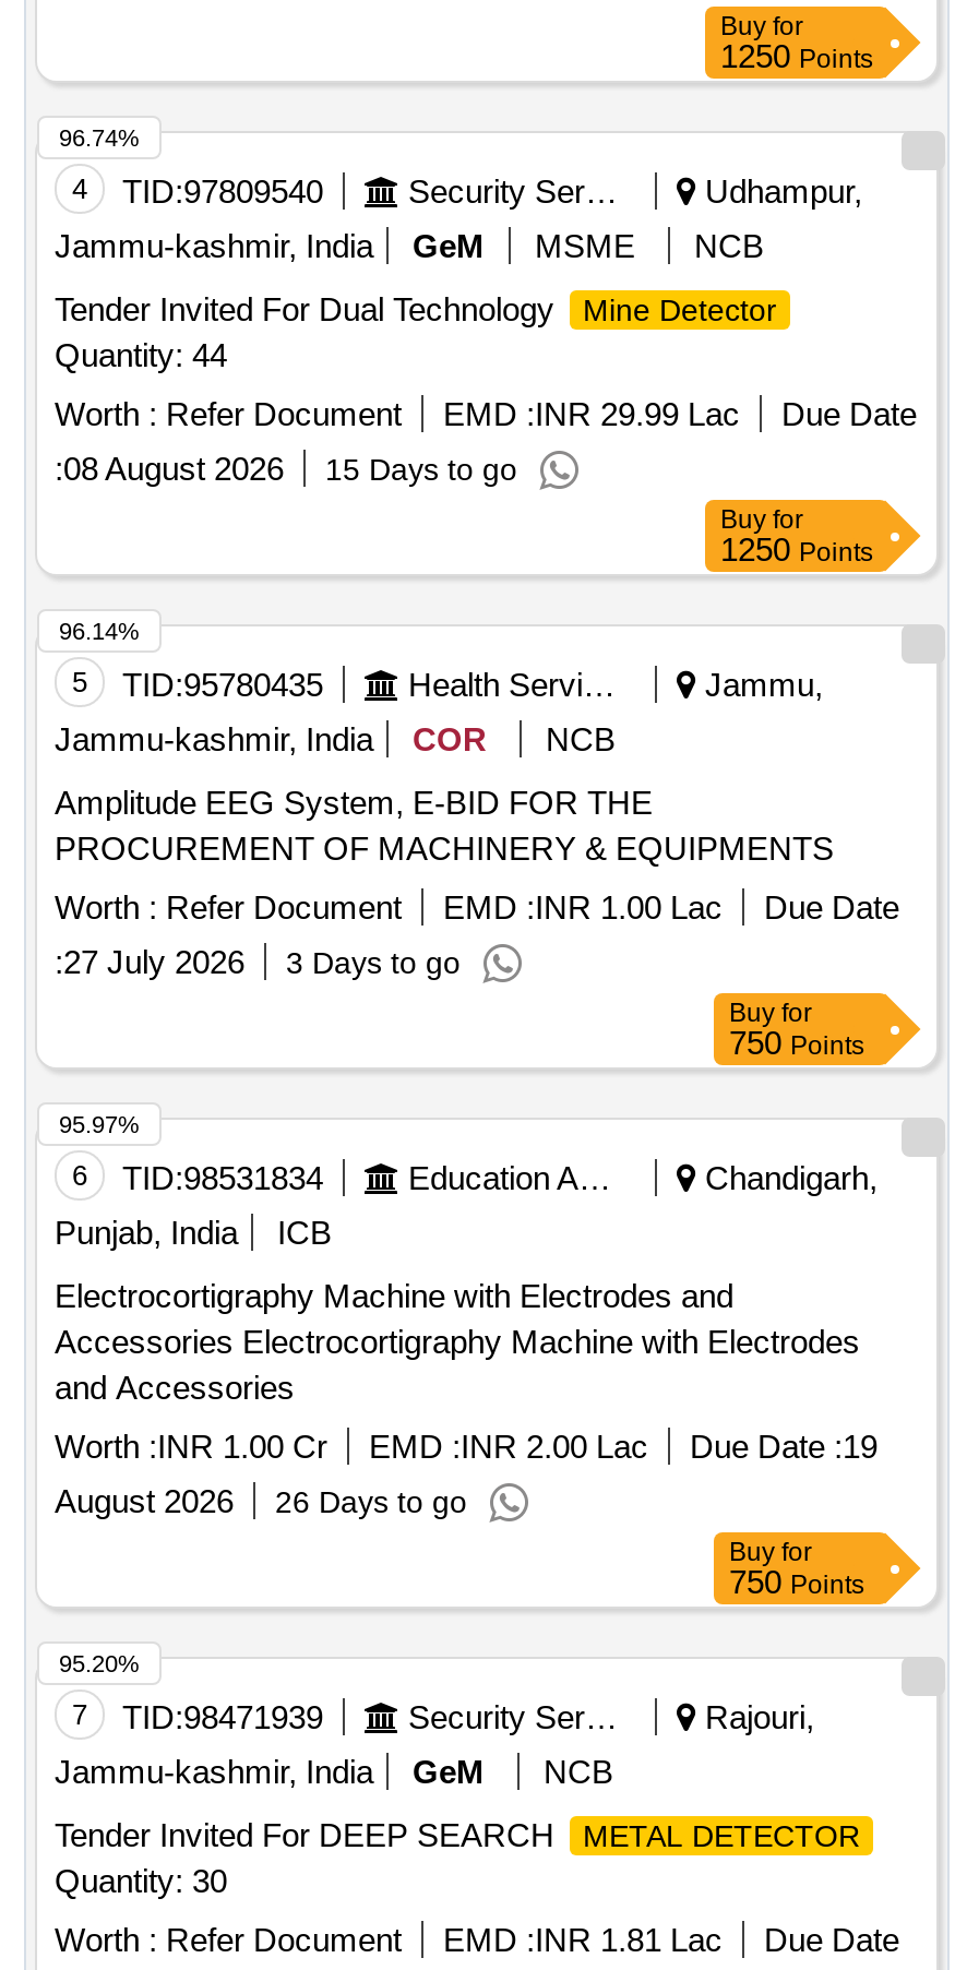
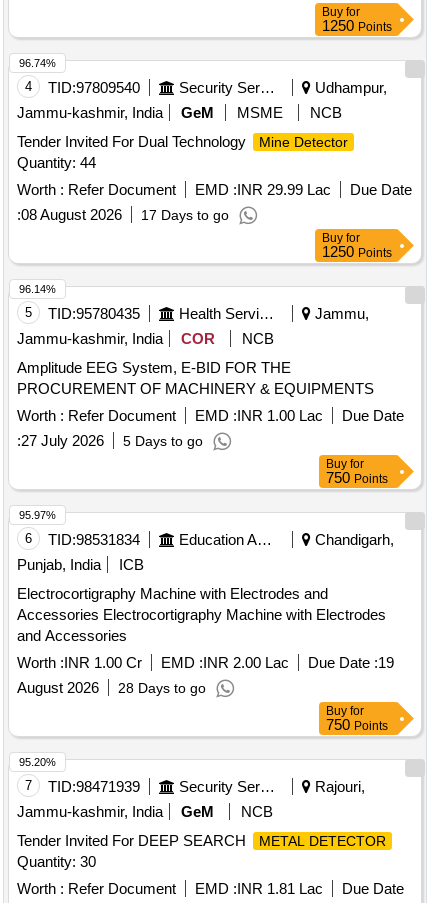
- :08 August 2026 15 Days to go
+ :08 August 2026 17 Days to go

- :27 July 2026 3 Days to go
+ :27 July 2026 5 Days to go

- August 2026 26 Days to go
+ August 2026 28 Days to go
